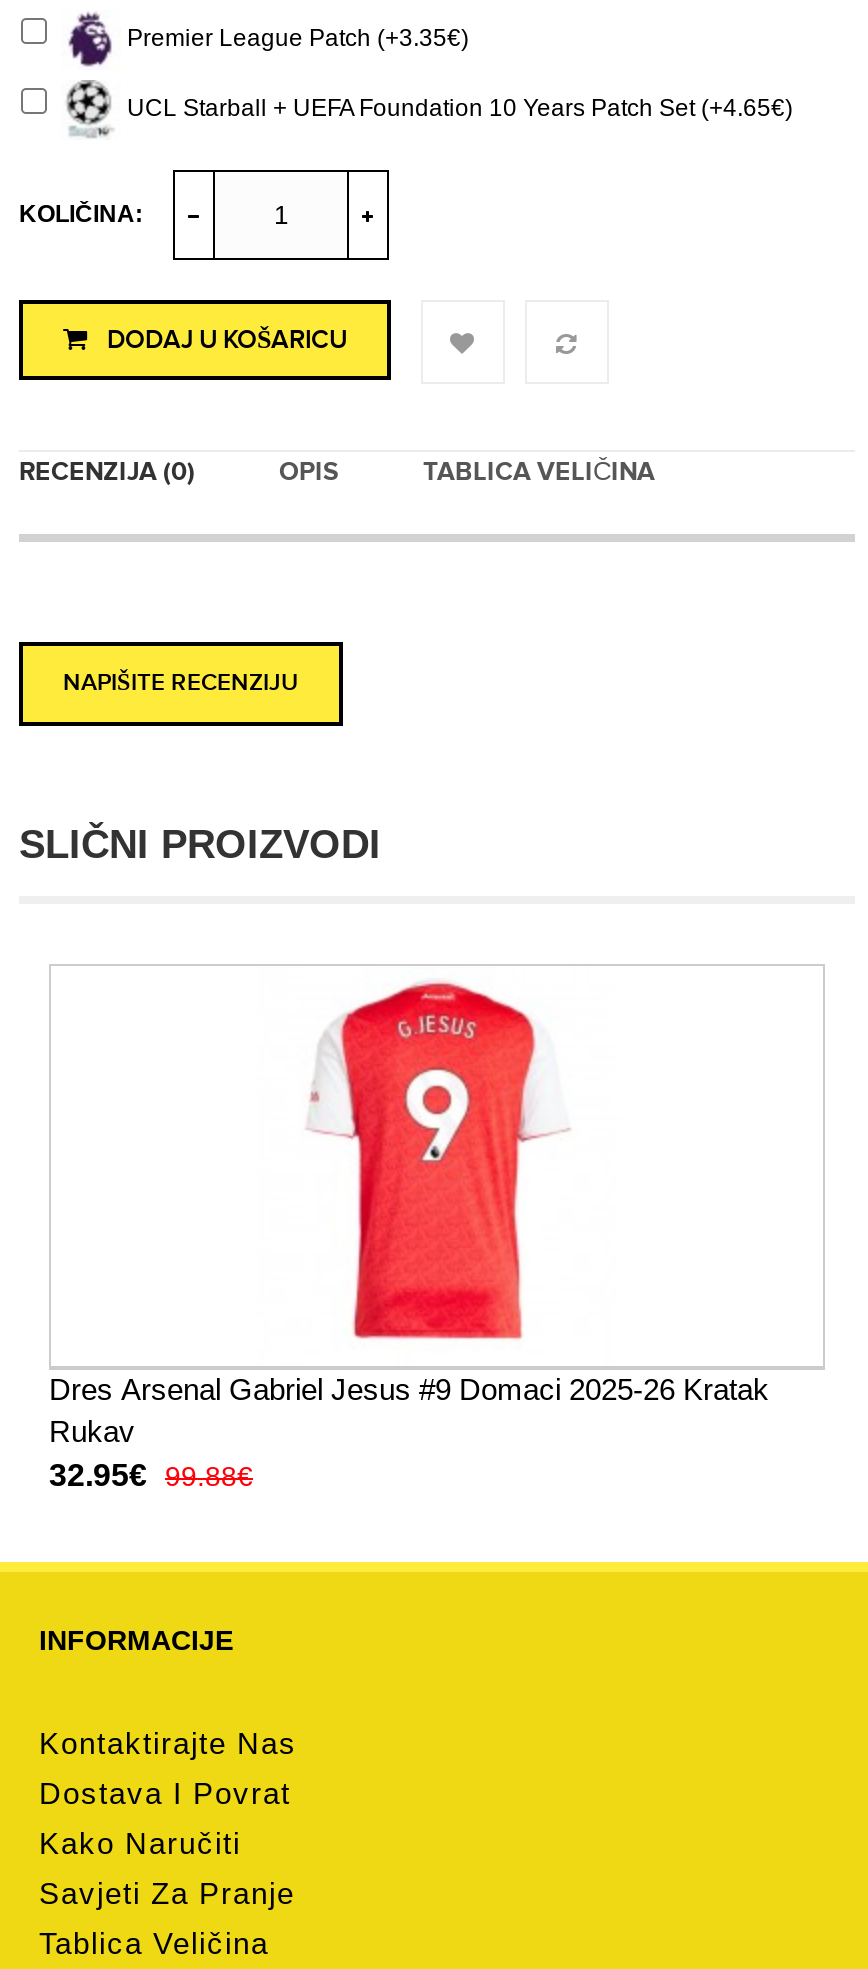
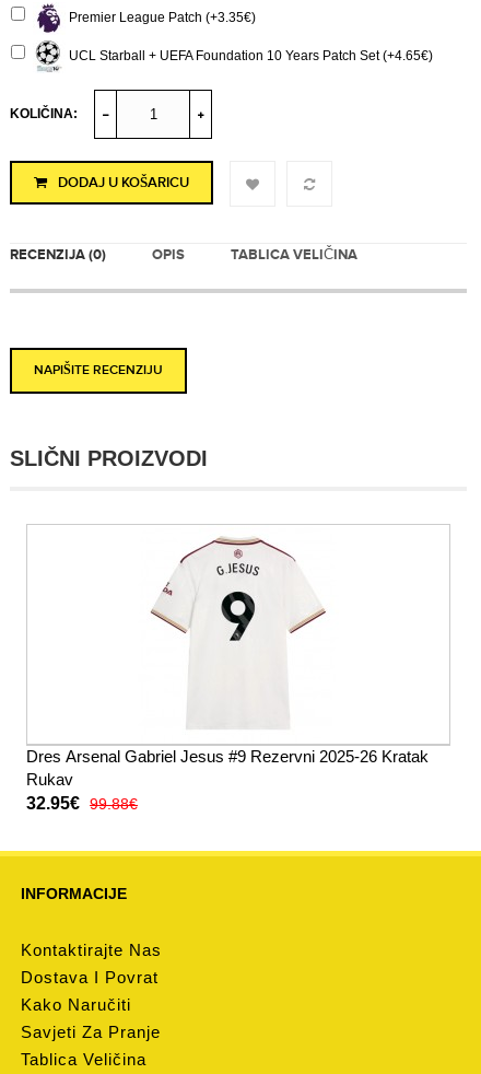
- [image]
- Dres Arsenal Gabriel Jesus #9 Domaci 2025-26 Kratak
+ [image]
+ Dres Arsenal Gabriel Jesus #9 Rezervni 2025-26 Kratak
